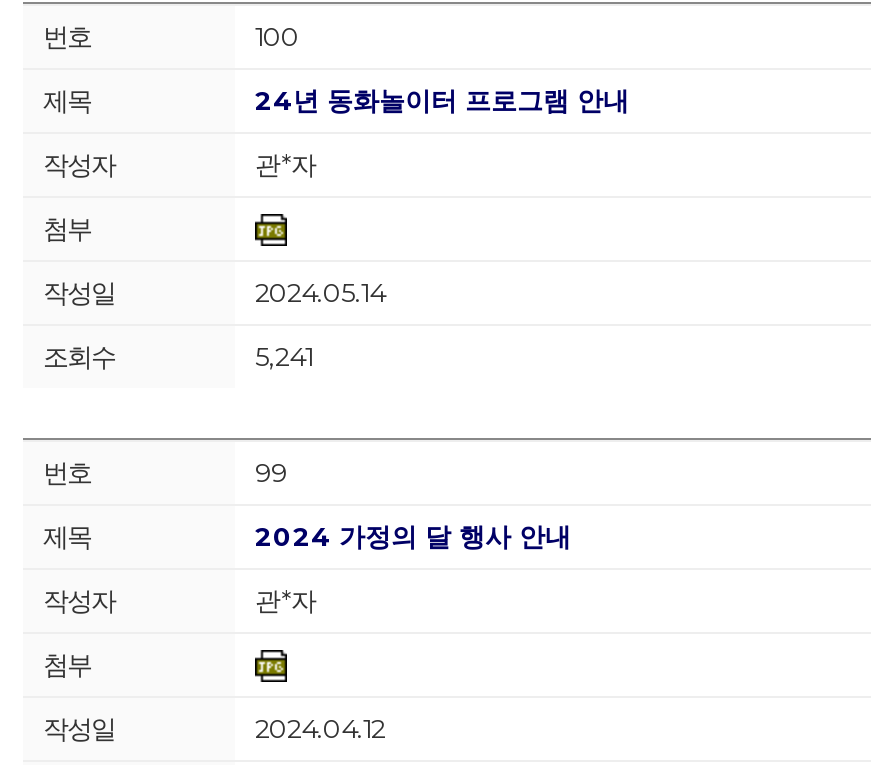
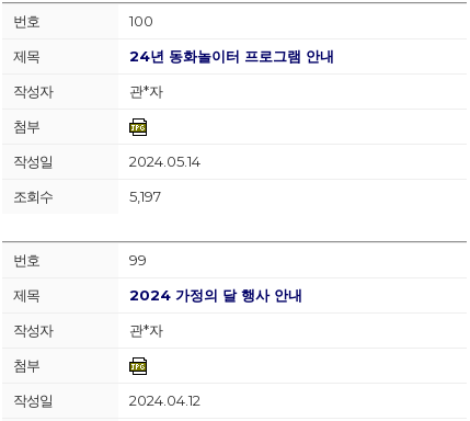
- 5,241
+ 5,197
